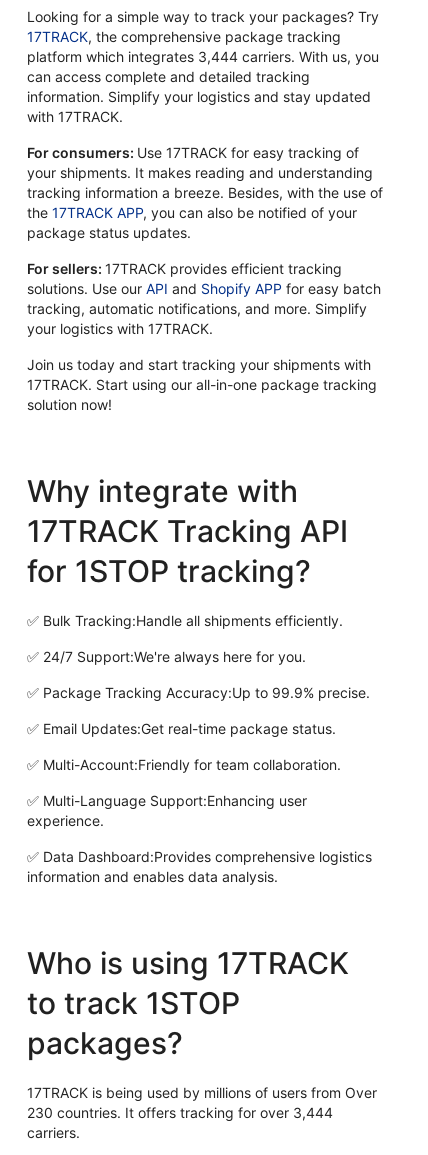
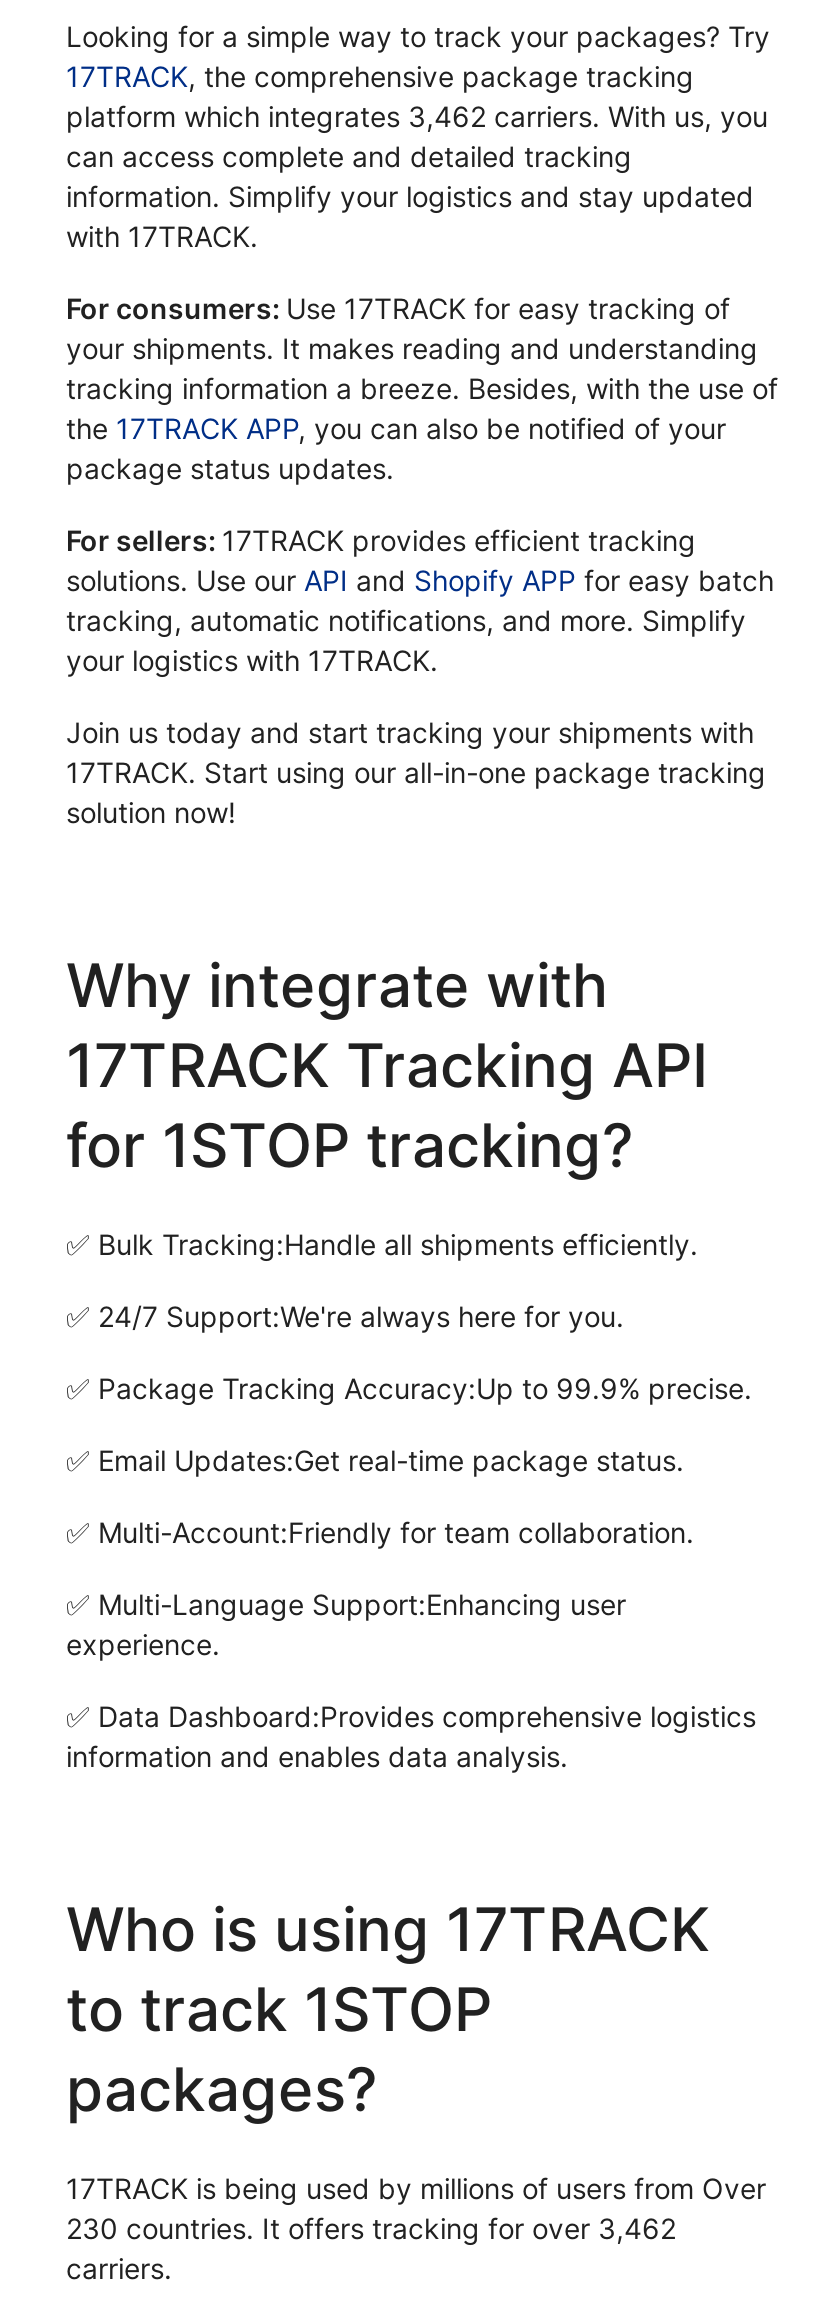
- platform which integrates 3,444 carriers. With us, you
+ platform which integrates 3,462 carriers. With us, you

- 230 countries. It offers tracking for over 3,444
+ 230 countries. It offers tracking for over 3,462
